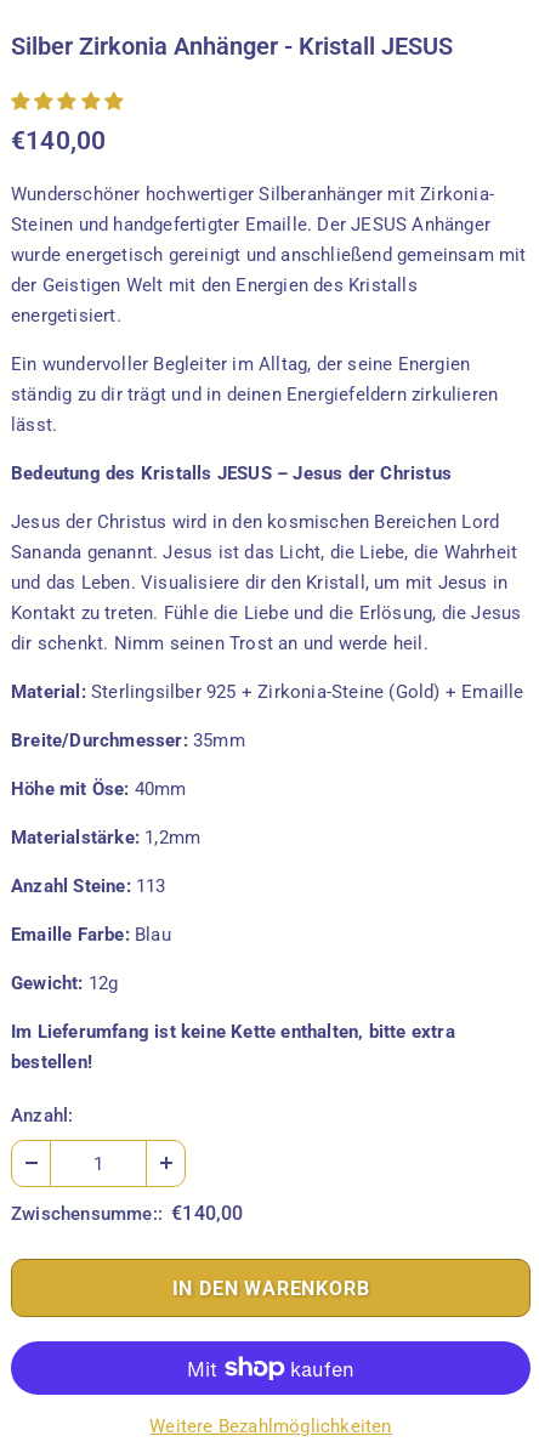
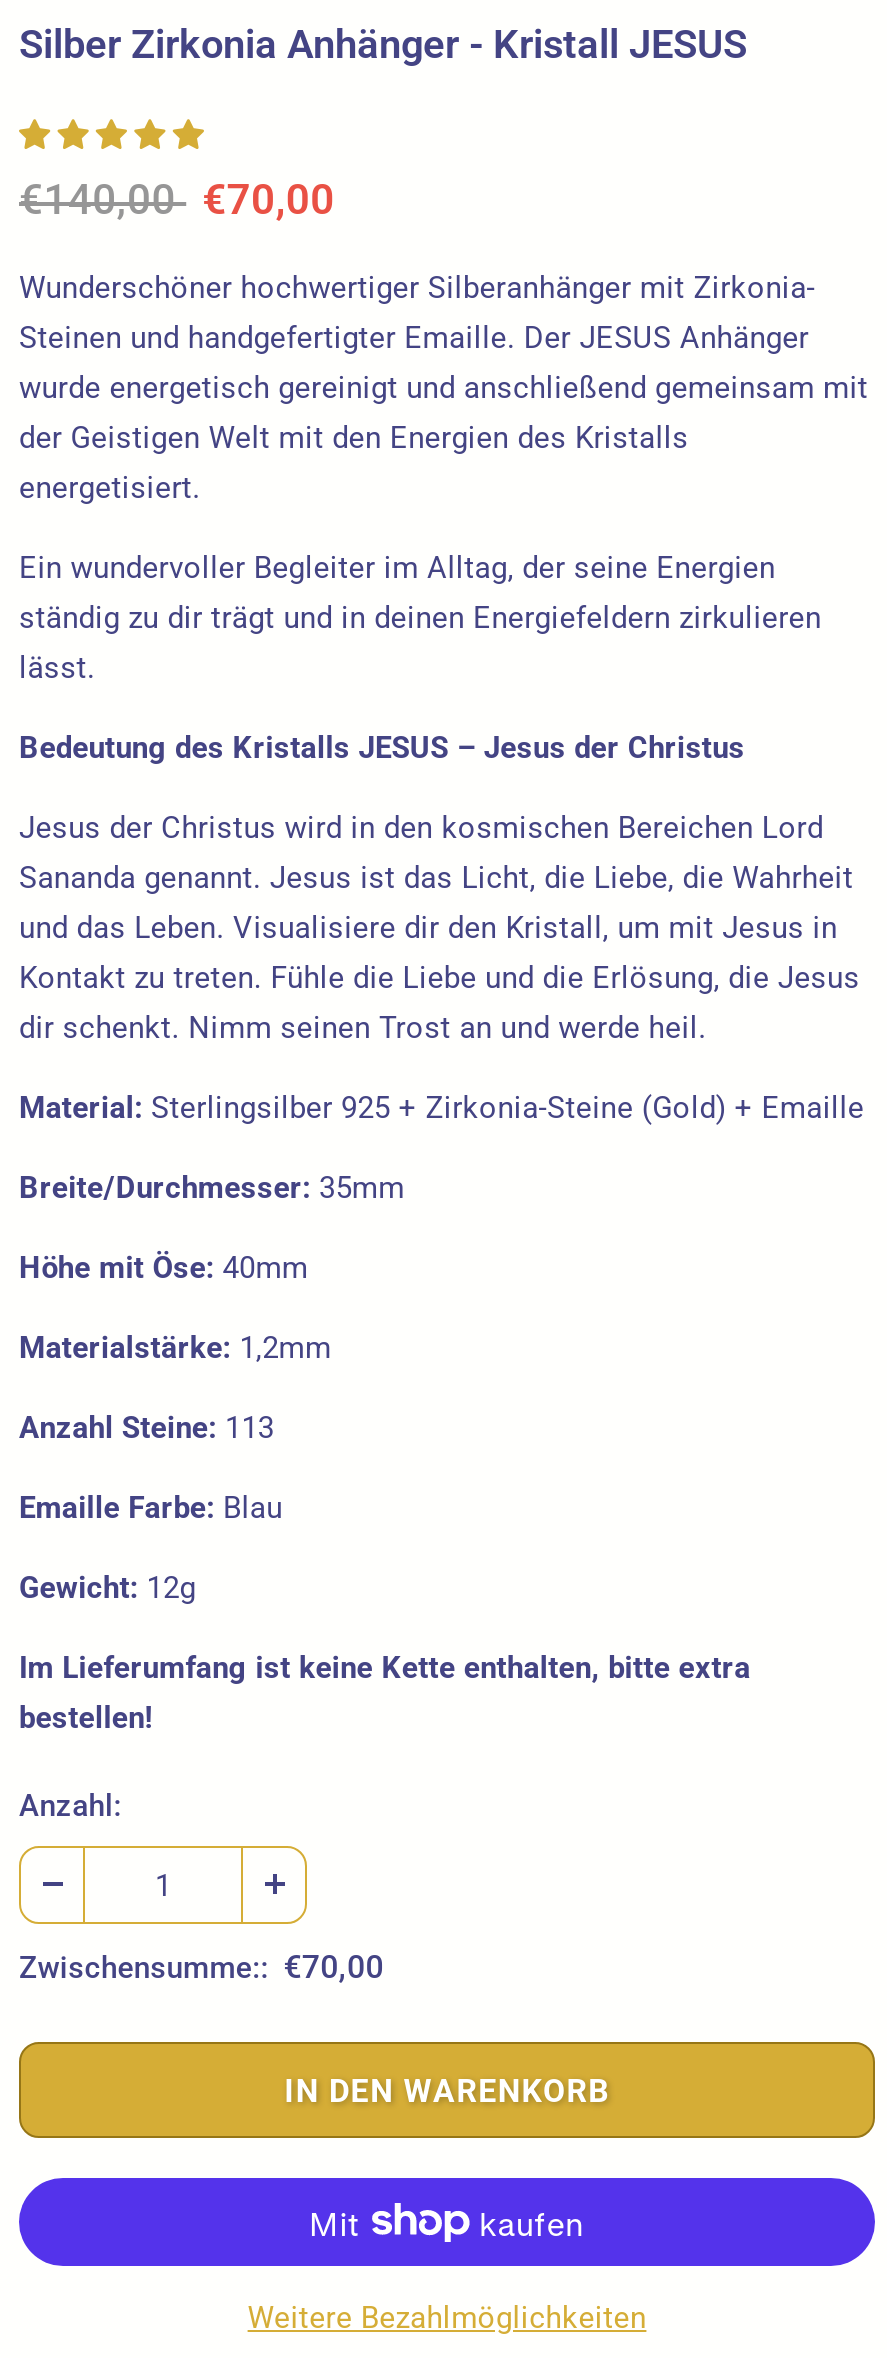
- €140,00
+ €140,00 €70,00

- Zwischensumme:: €140,00
+ Zwischensumme:: €70,00
